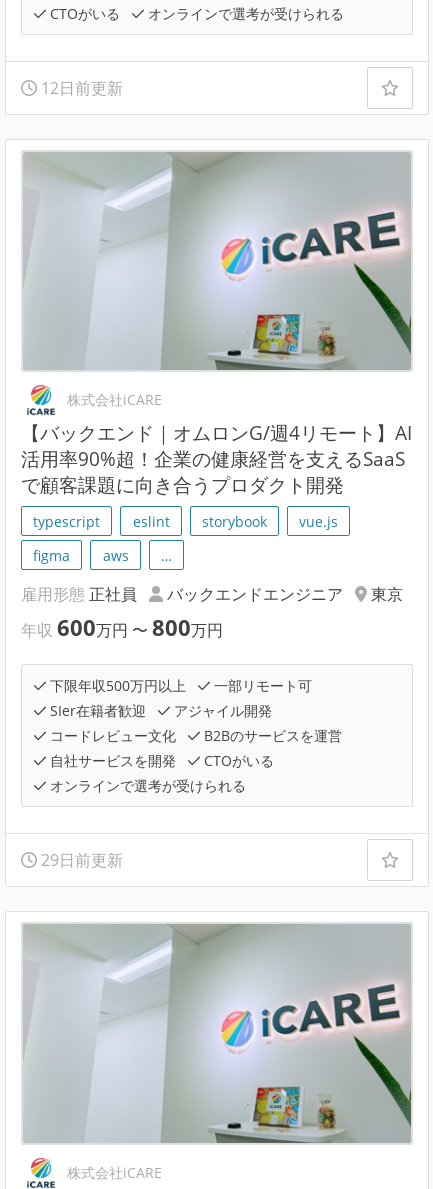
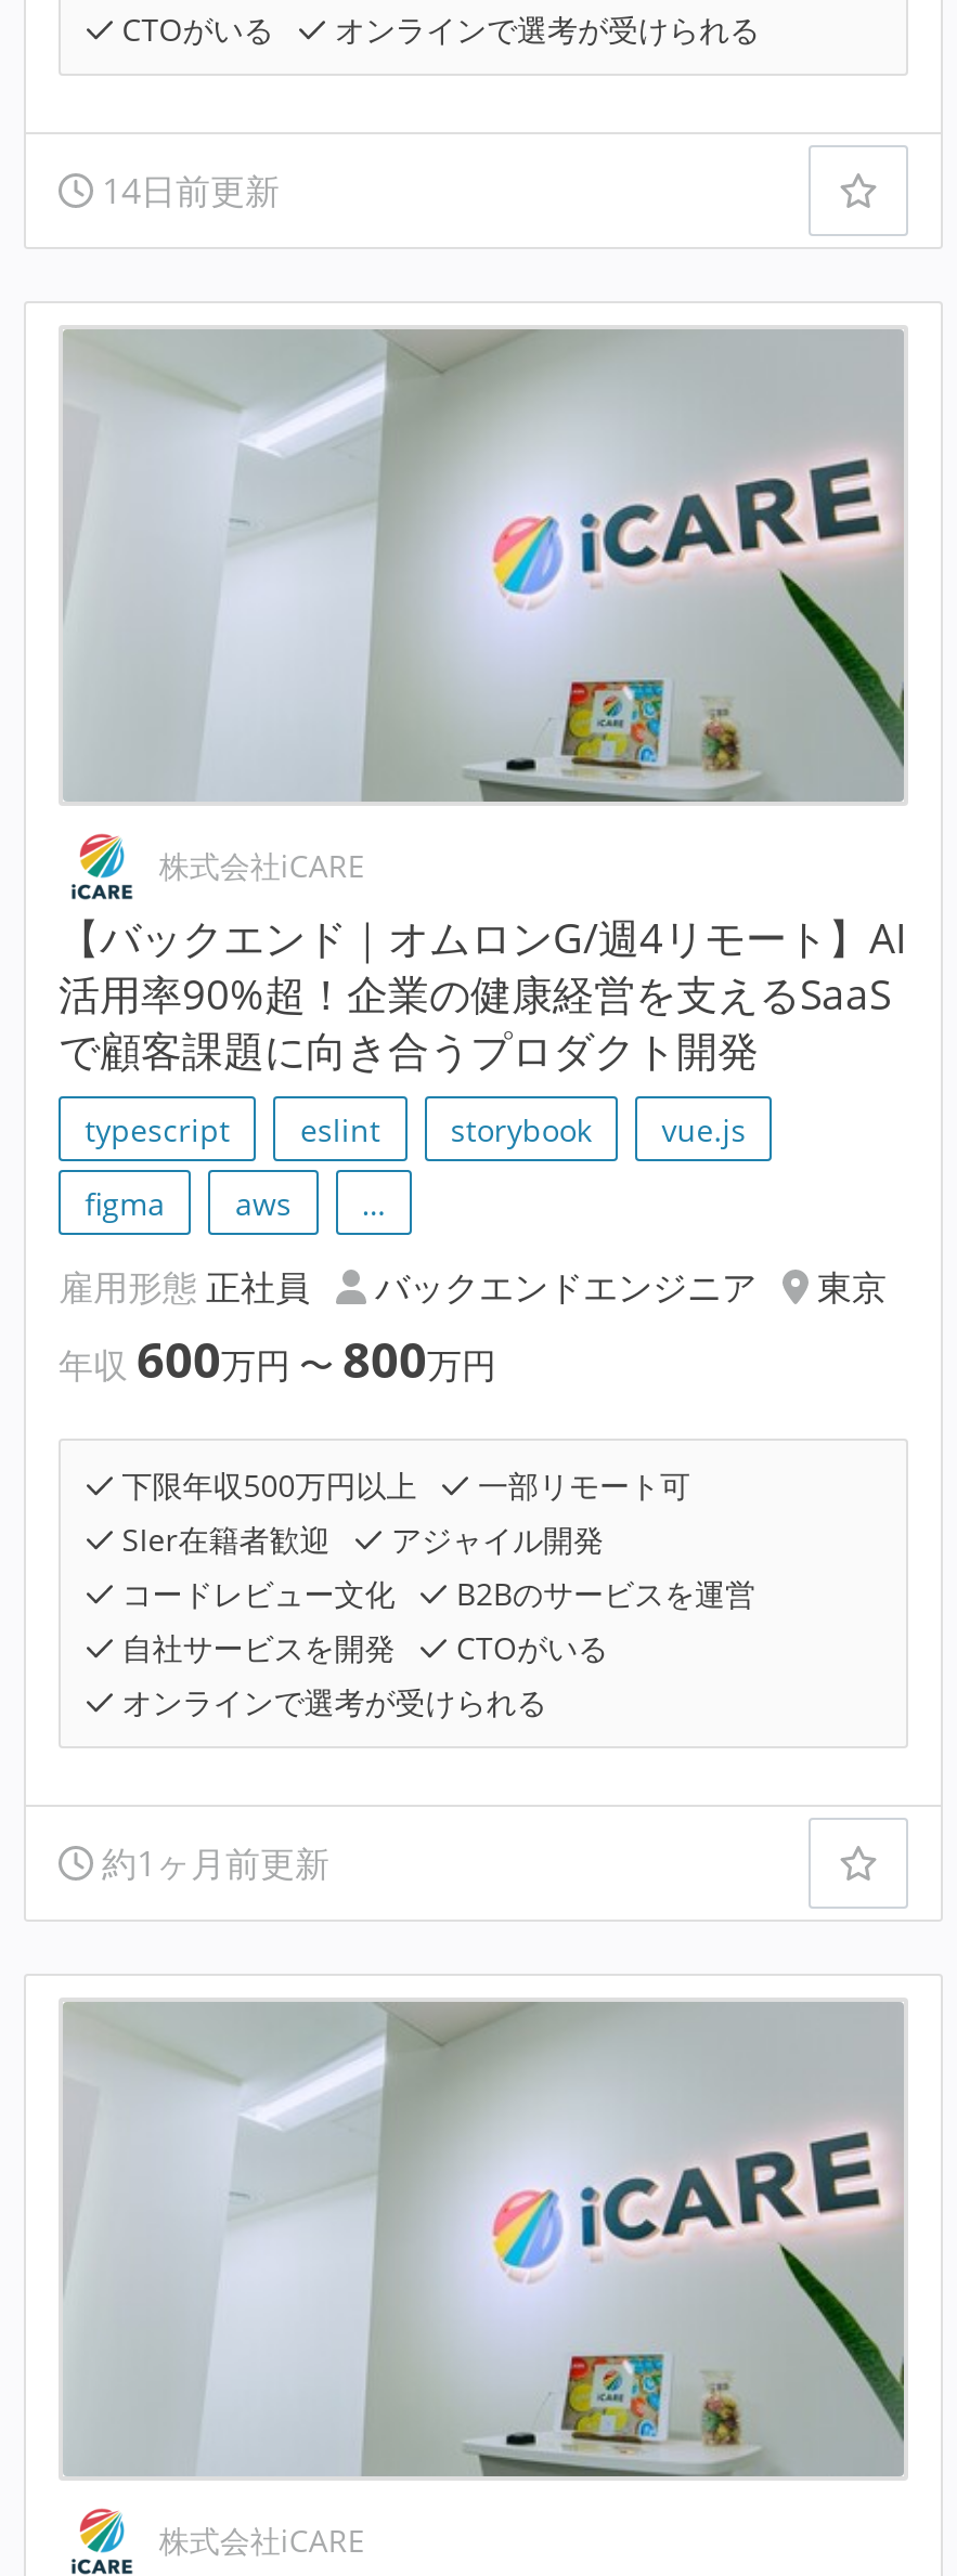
- 12日前更新
+ 14日前更新

- 29日前更新
+ 約1ヶ月前更新
